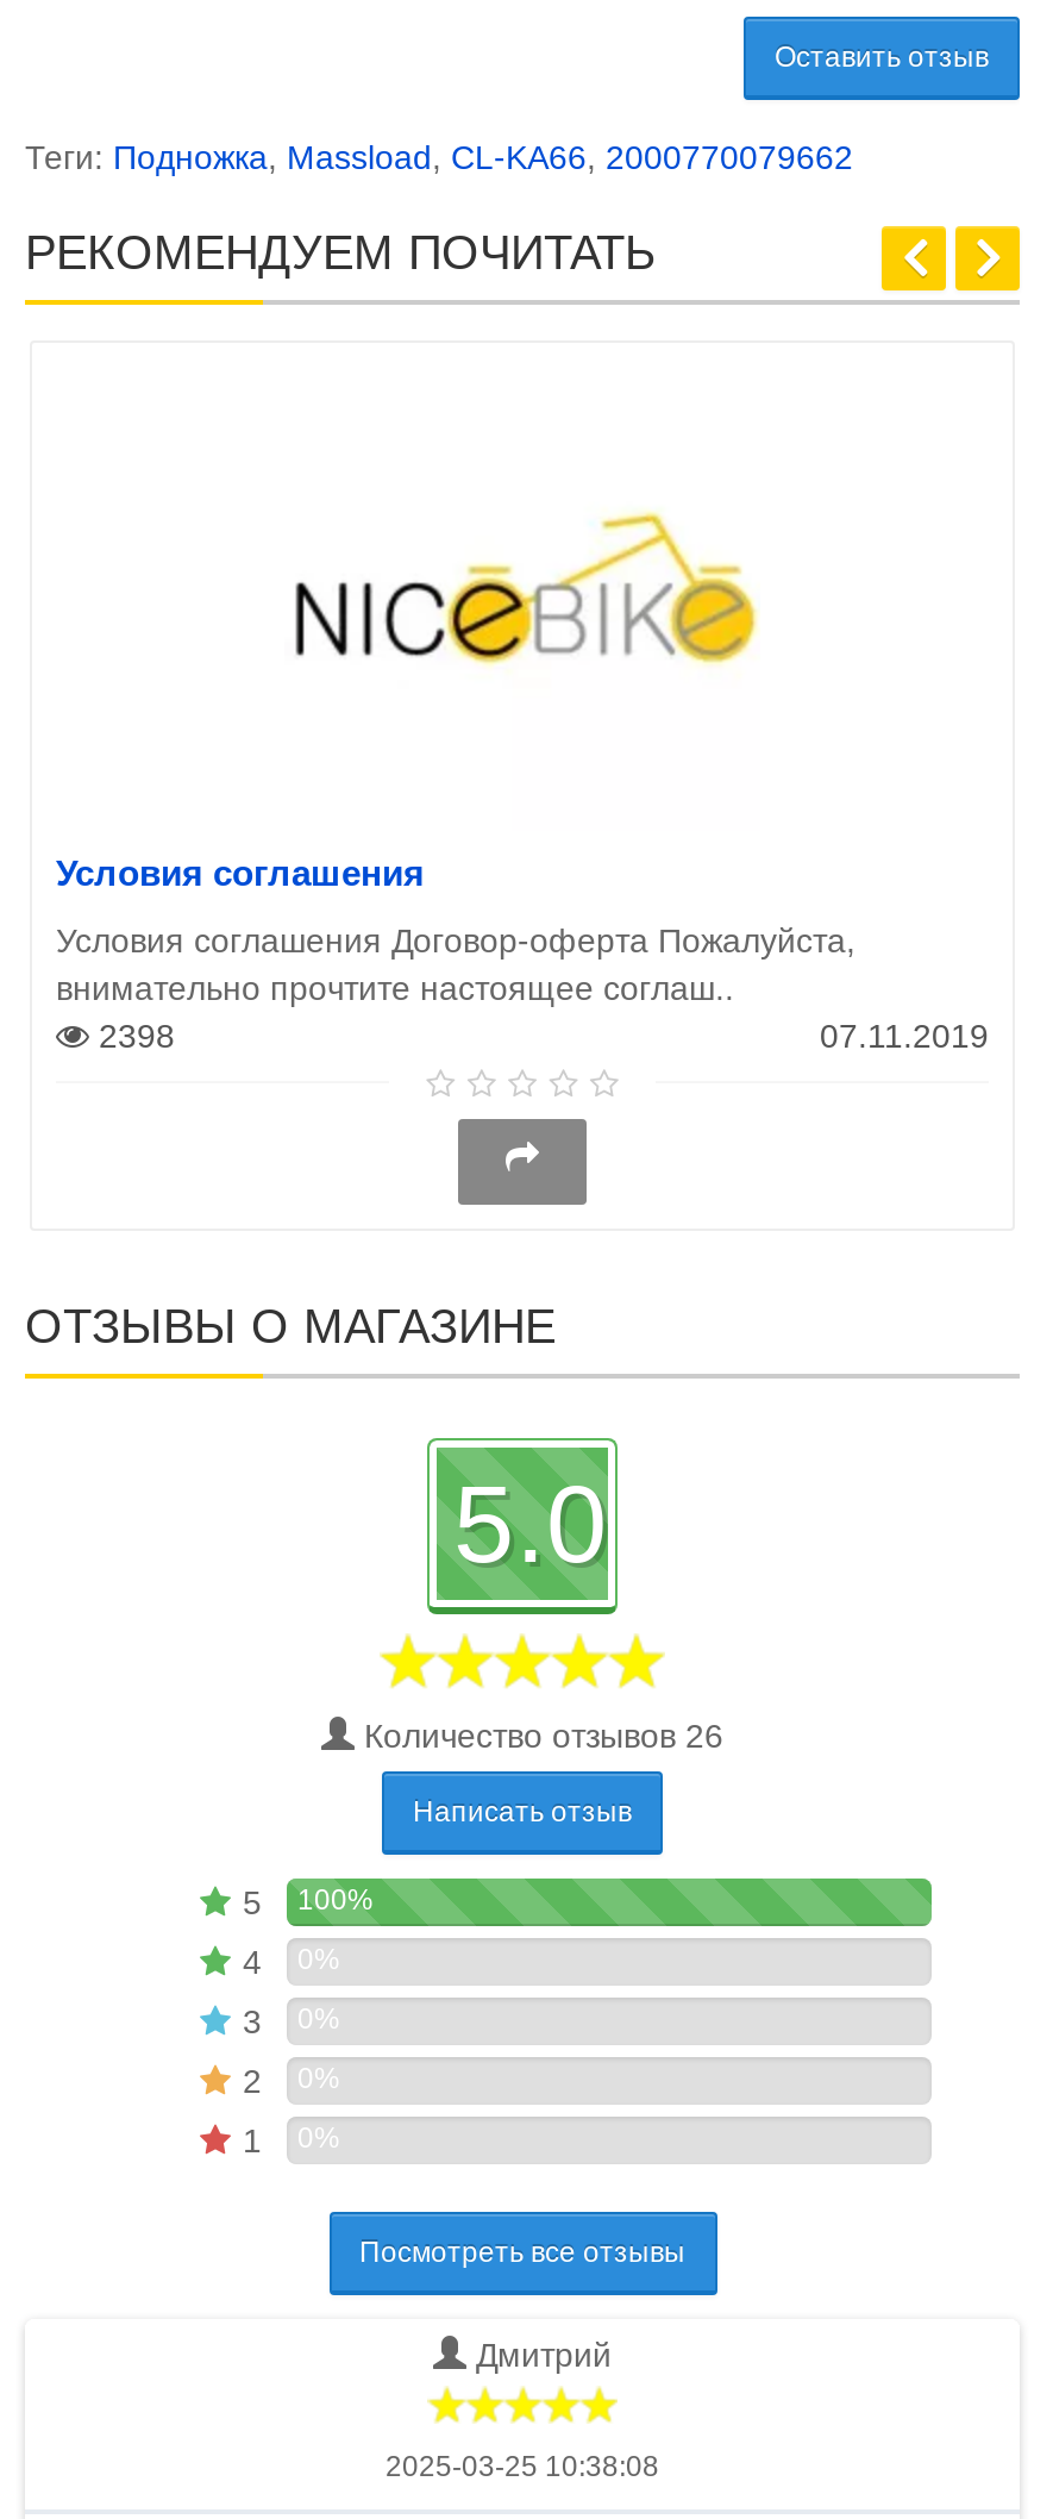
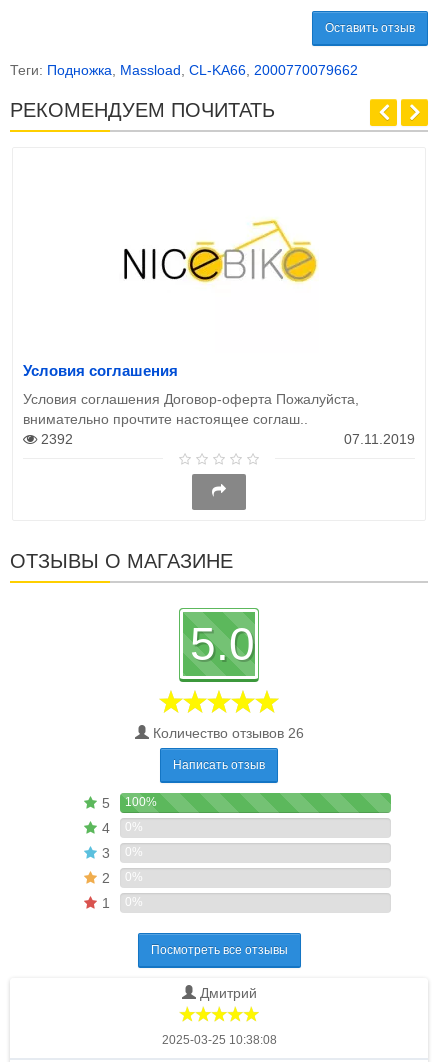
- 2398
+ 2392
